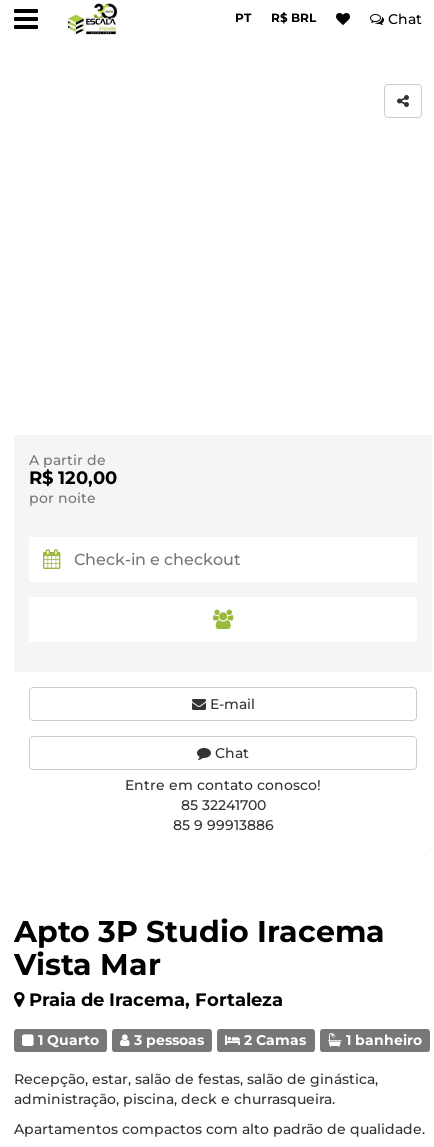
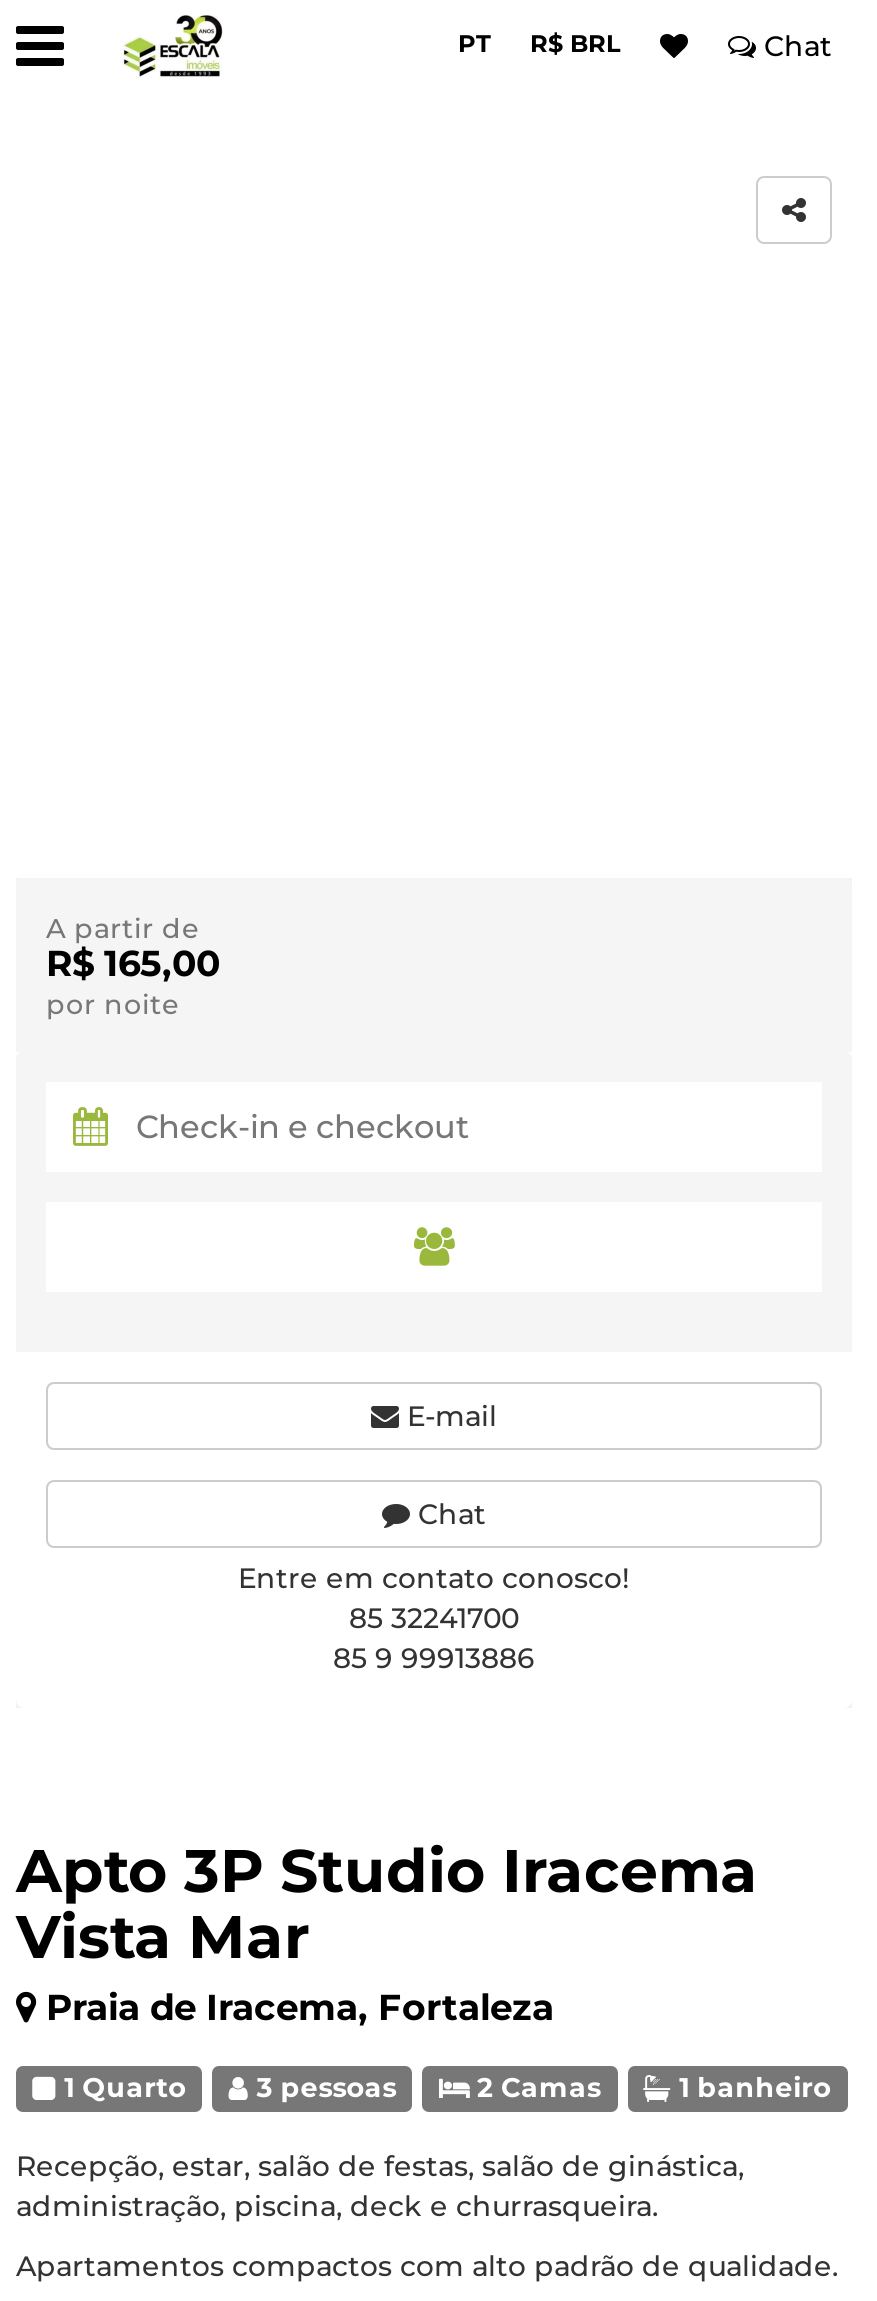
- R$ 120,00
+ R$ 165,00
